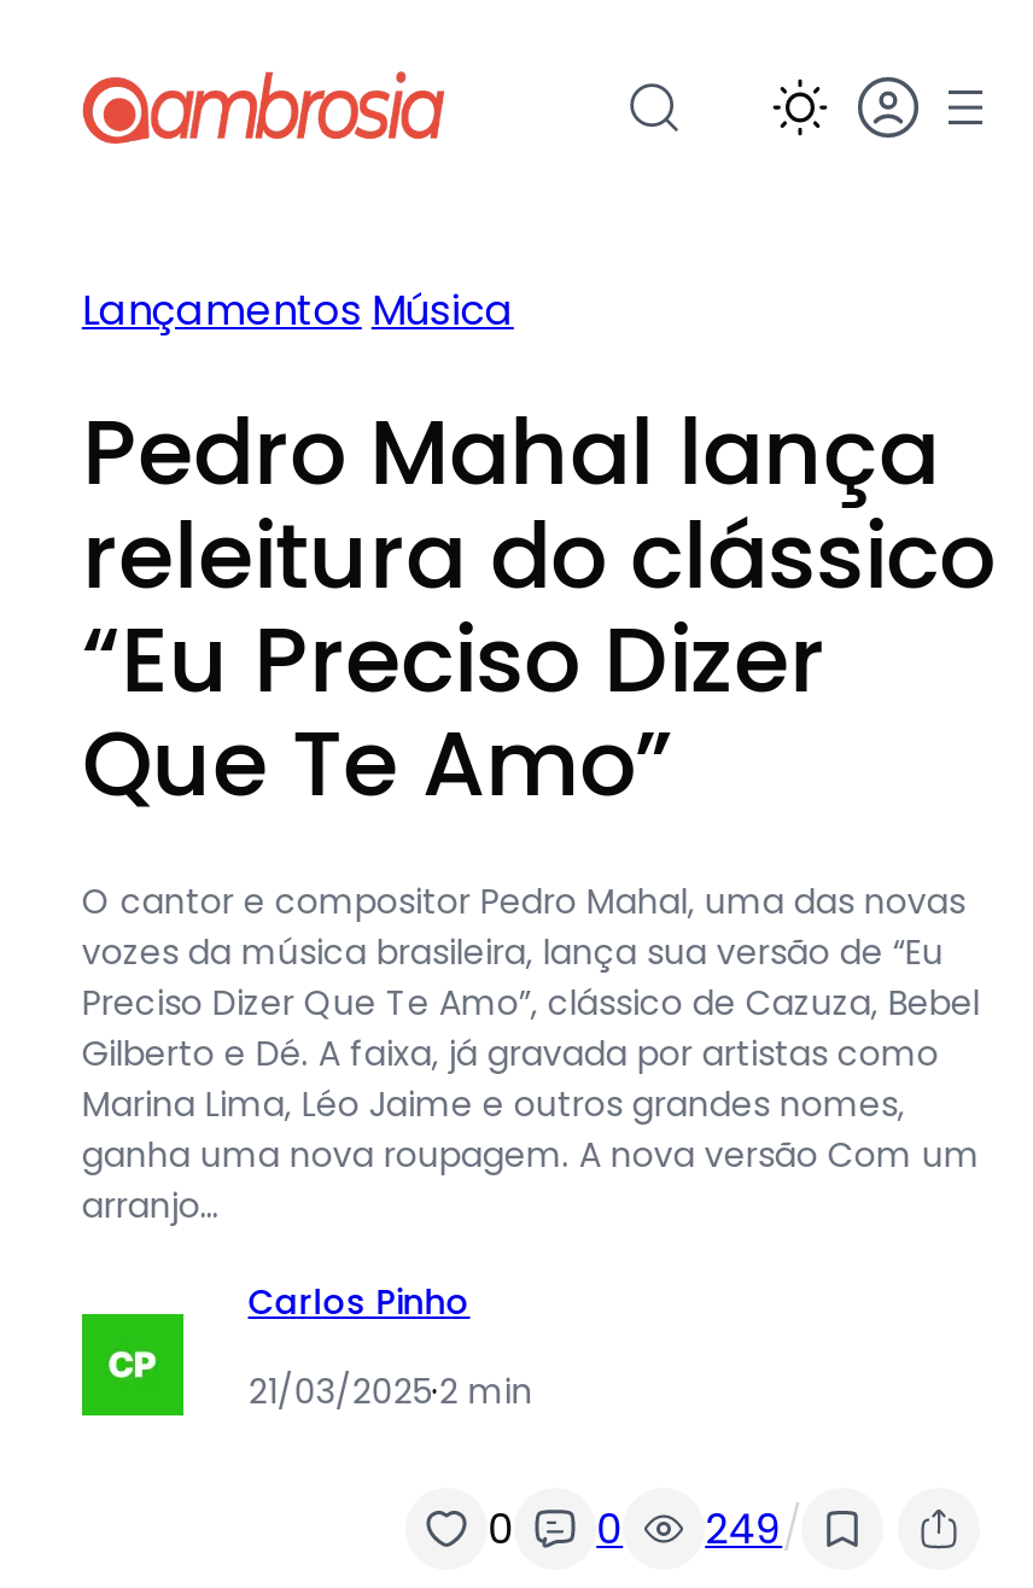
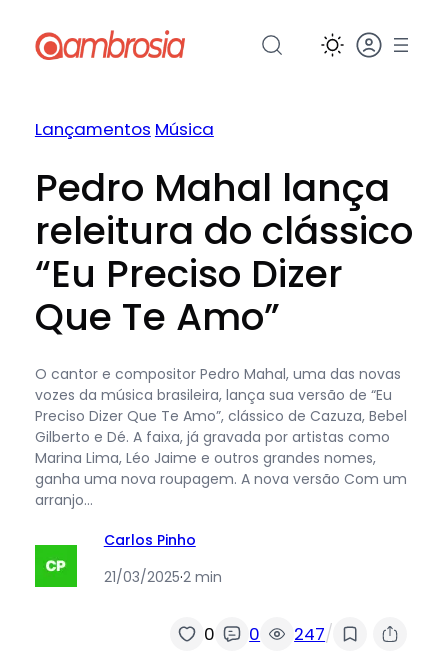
- 0 0 249 /
+ 0 0 247 /
